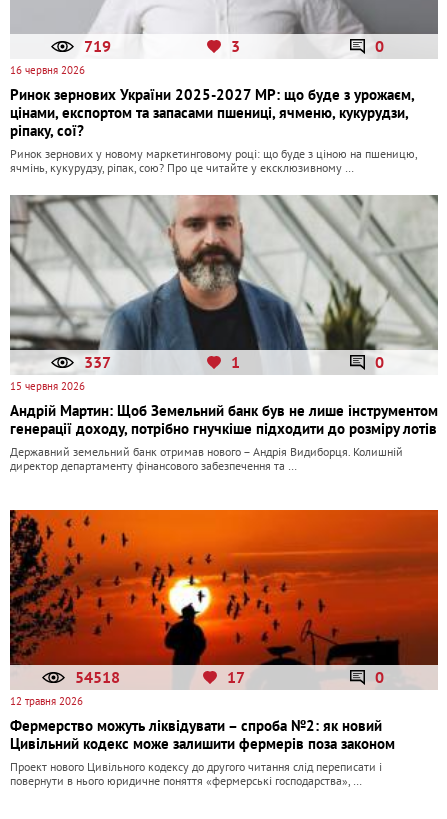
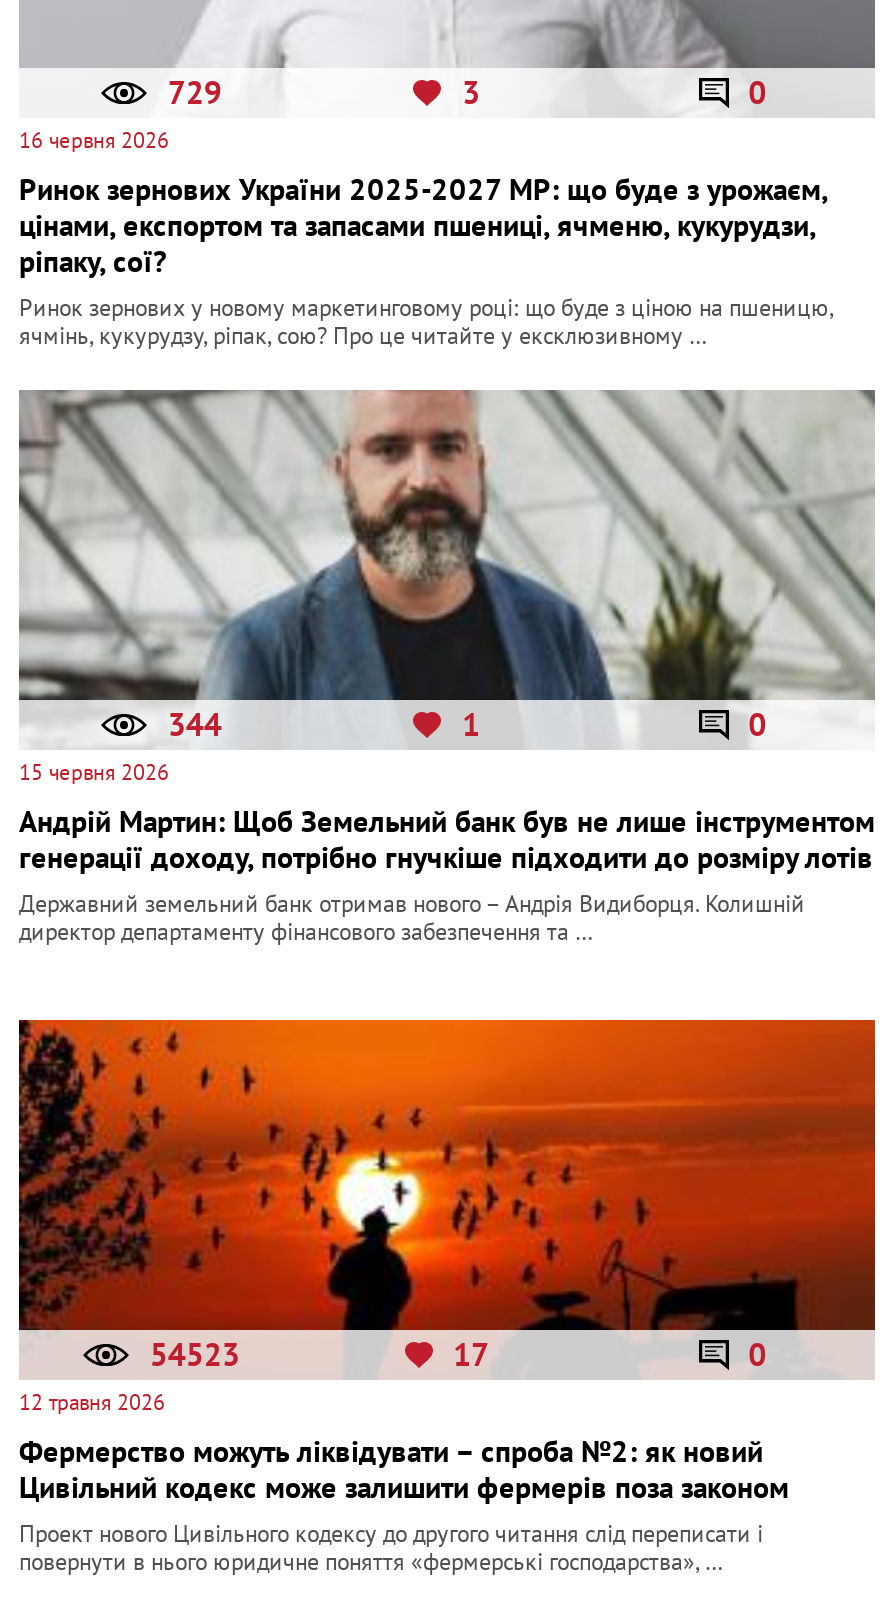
- 719
+ 729

- 337
+ 344

- 54518
+ 54523
